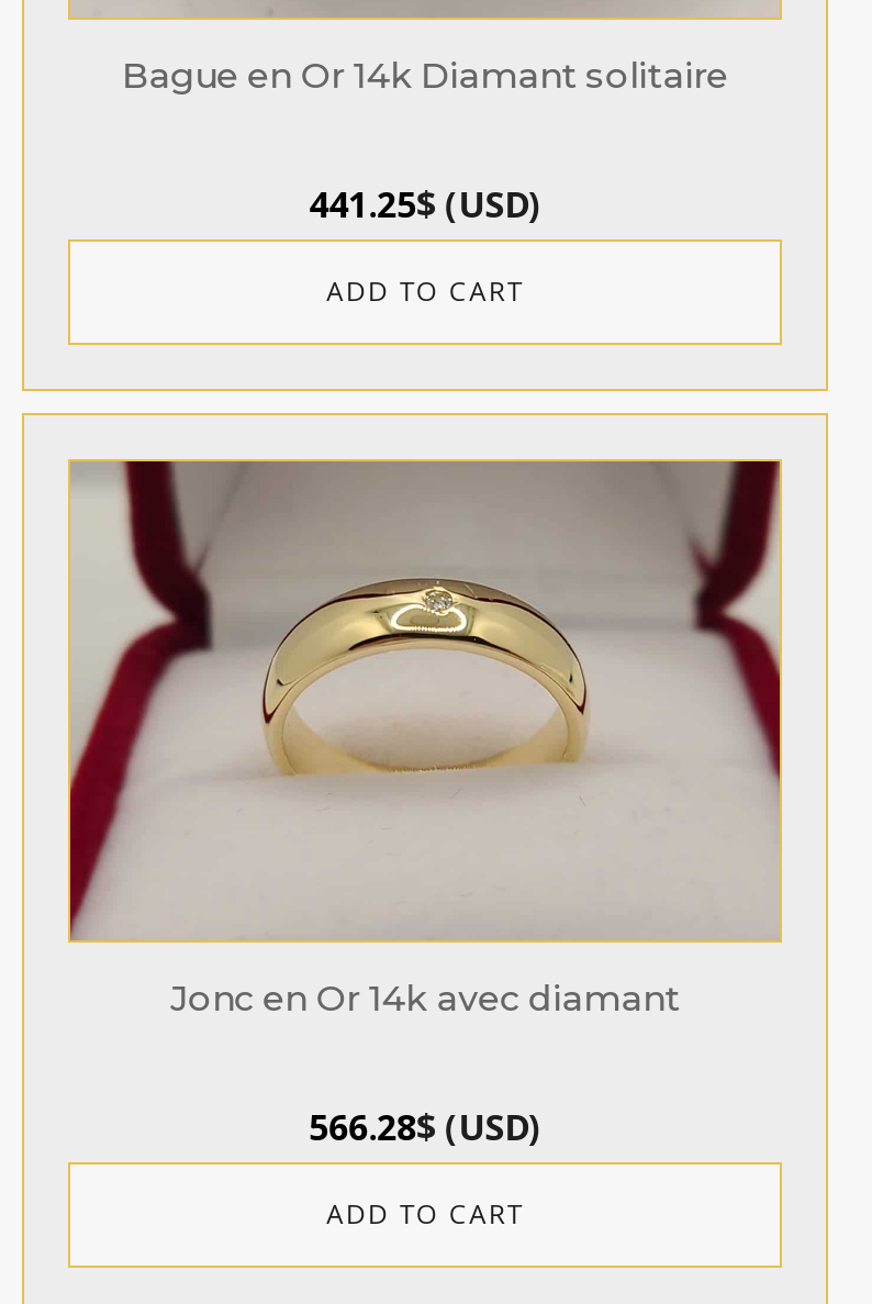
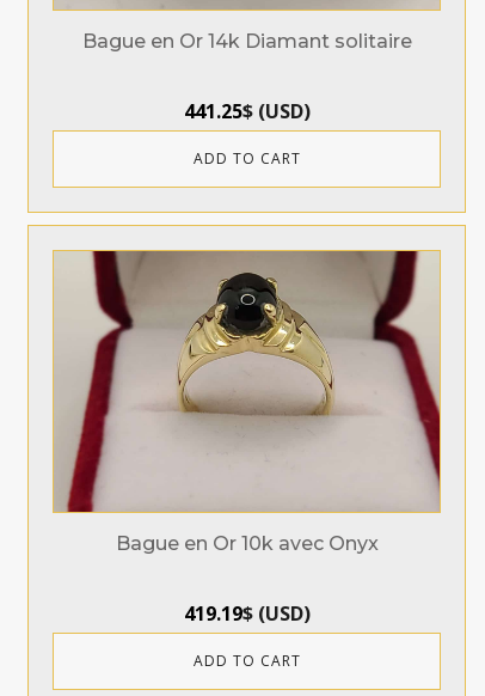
- [image]
- Jonc en Or 14k avec diamant
+ [image]
+ Bague en Or 10k avec Onyx

- [image]
+ [image]

- 566.28$(USD)
+ 419.19$(USD)
